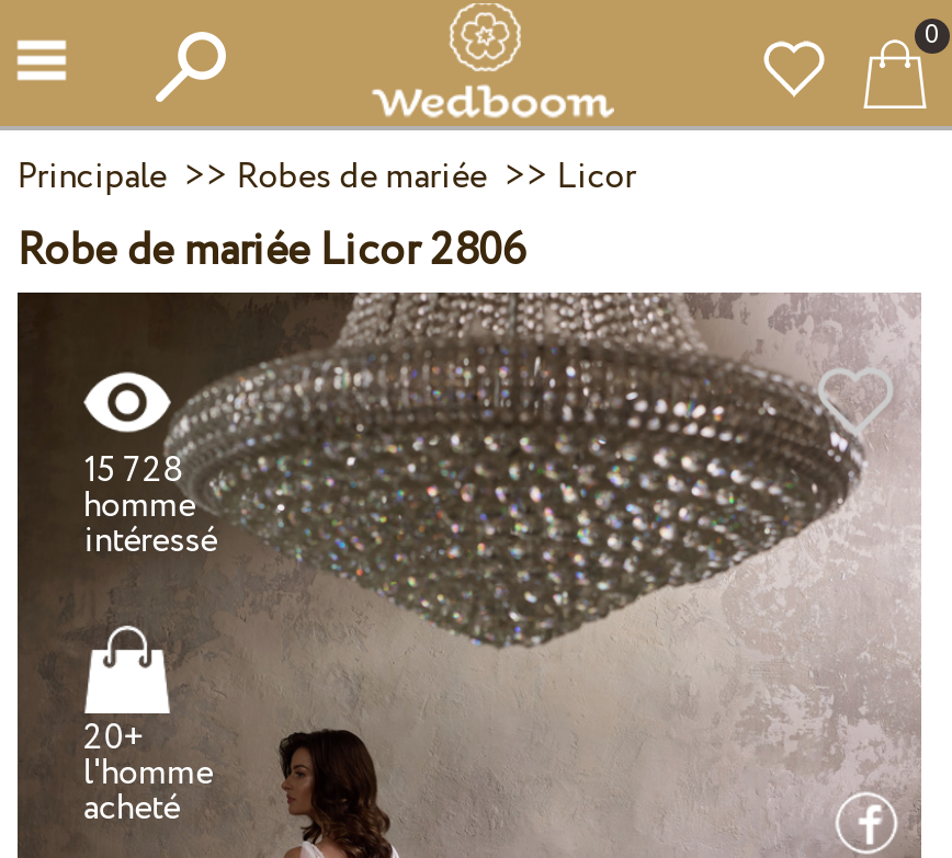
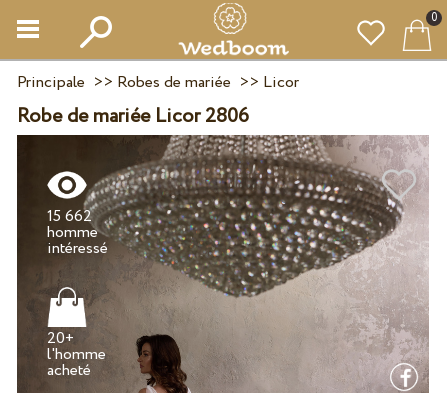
- 15 728
+ 15 662
